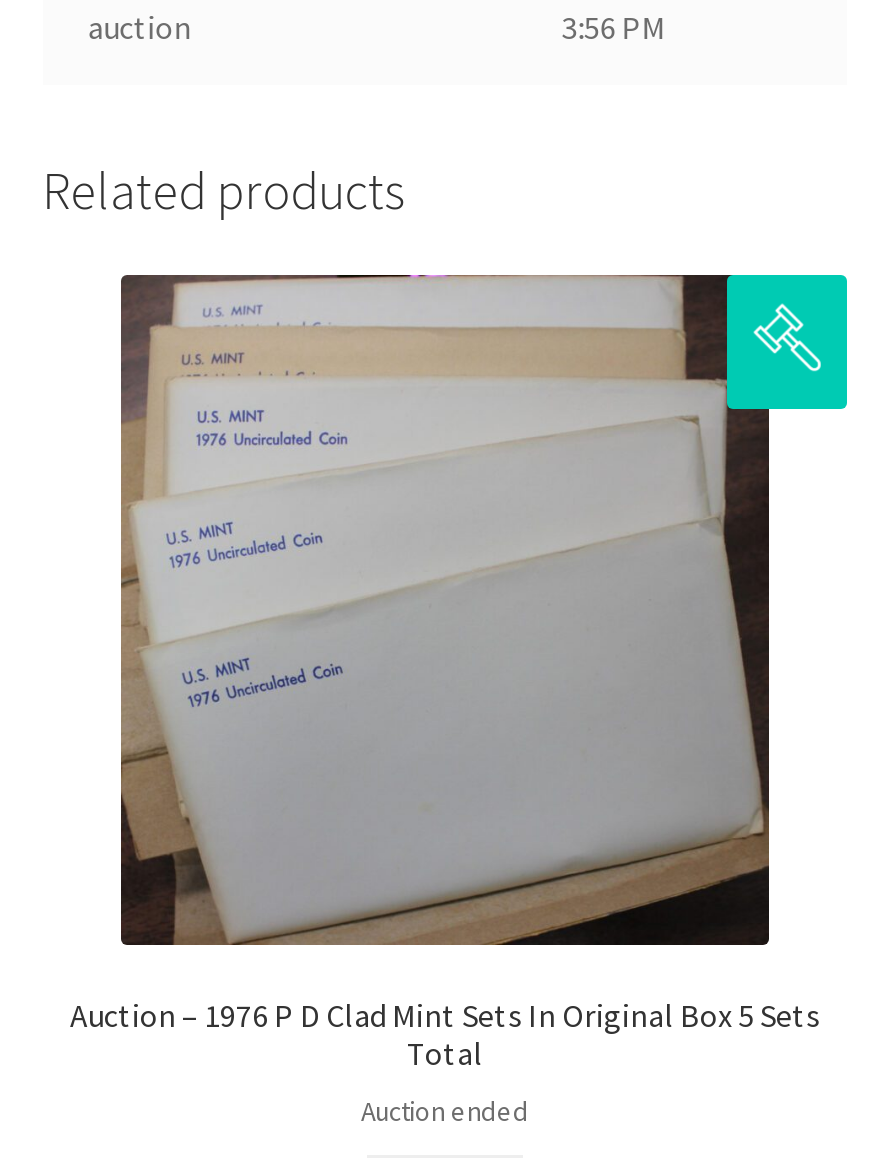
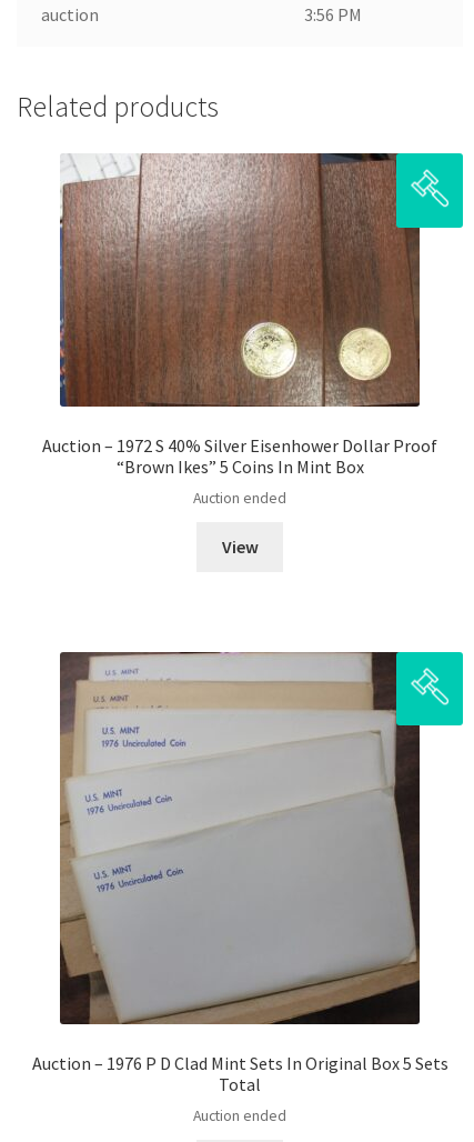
+ [image]
+ Auction – 1972 S 40% Silver Eisenhower Dollar Proof
+ “Brown Ikes” 5 Coins In Mint Box
+ Auction ended
+ View
